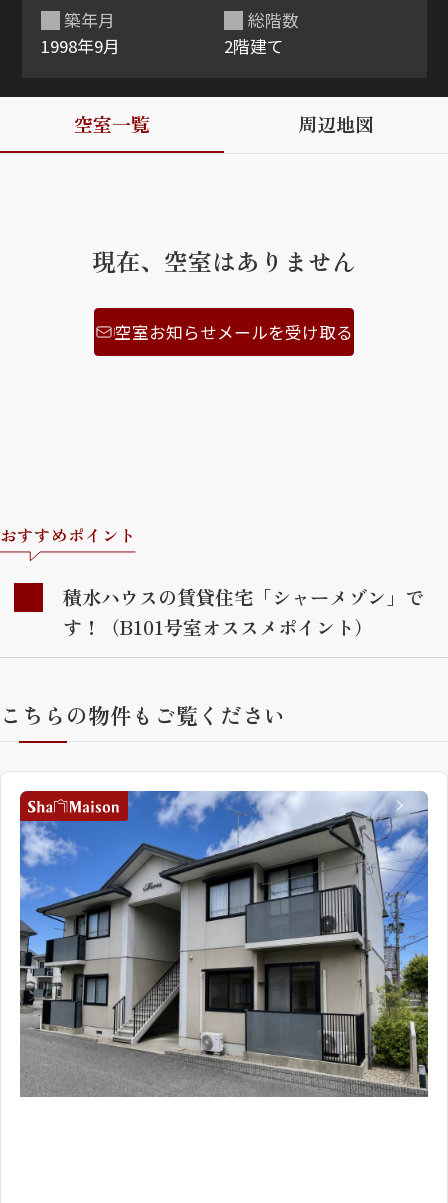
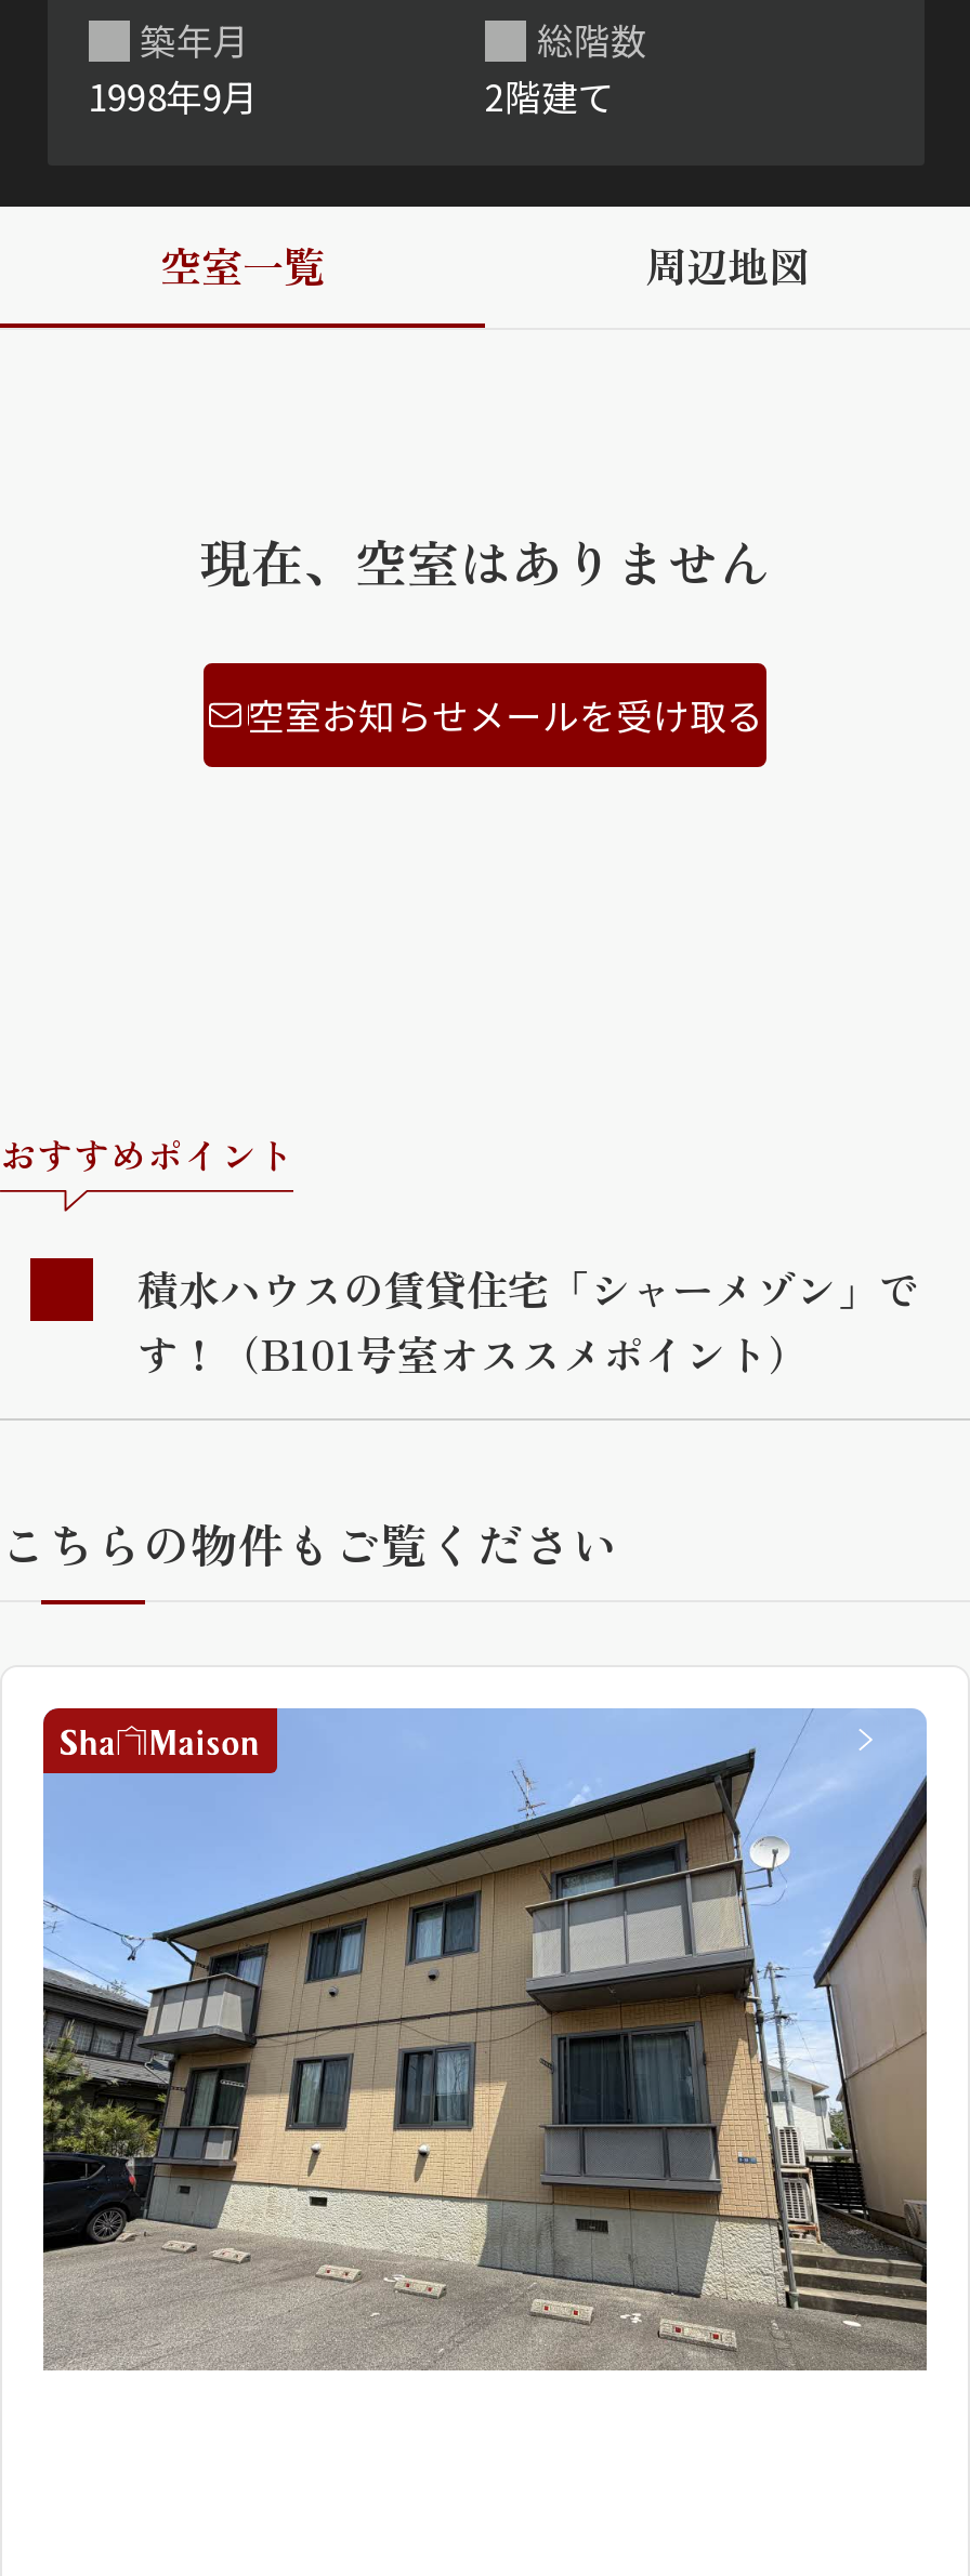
- [image]
+ [image]
